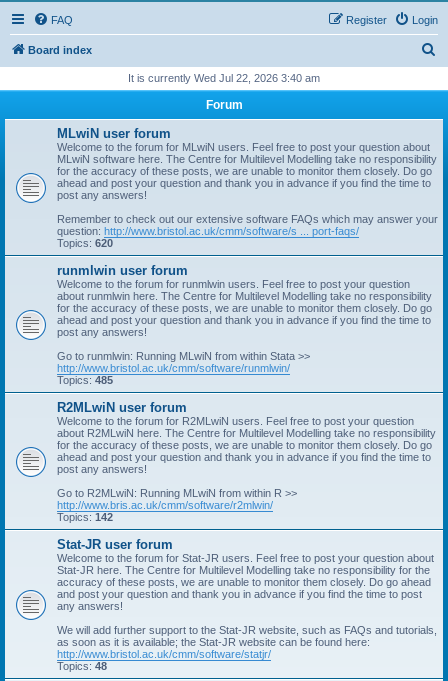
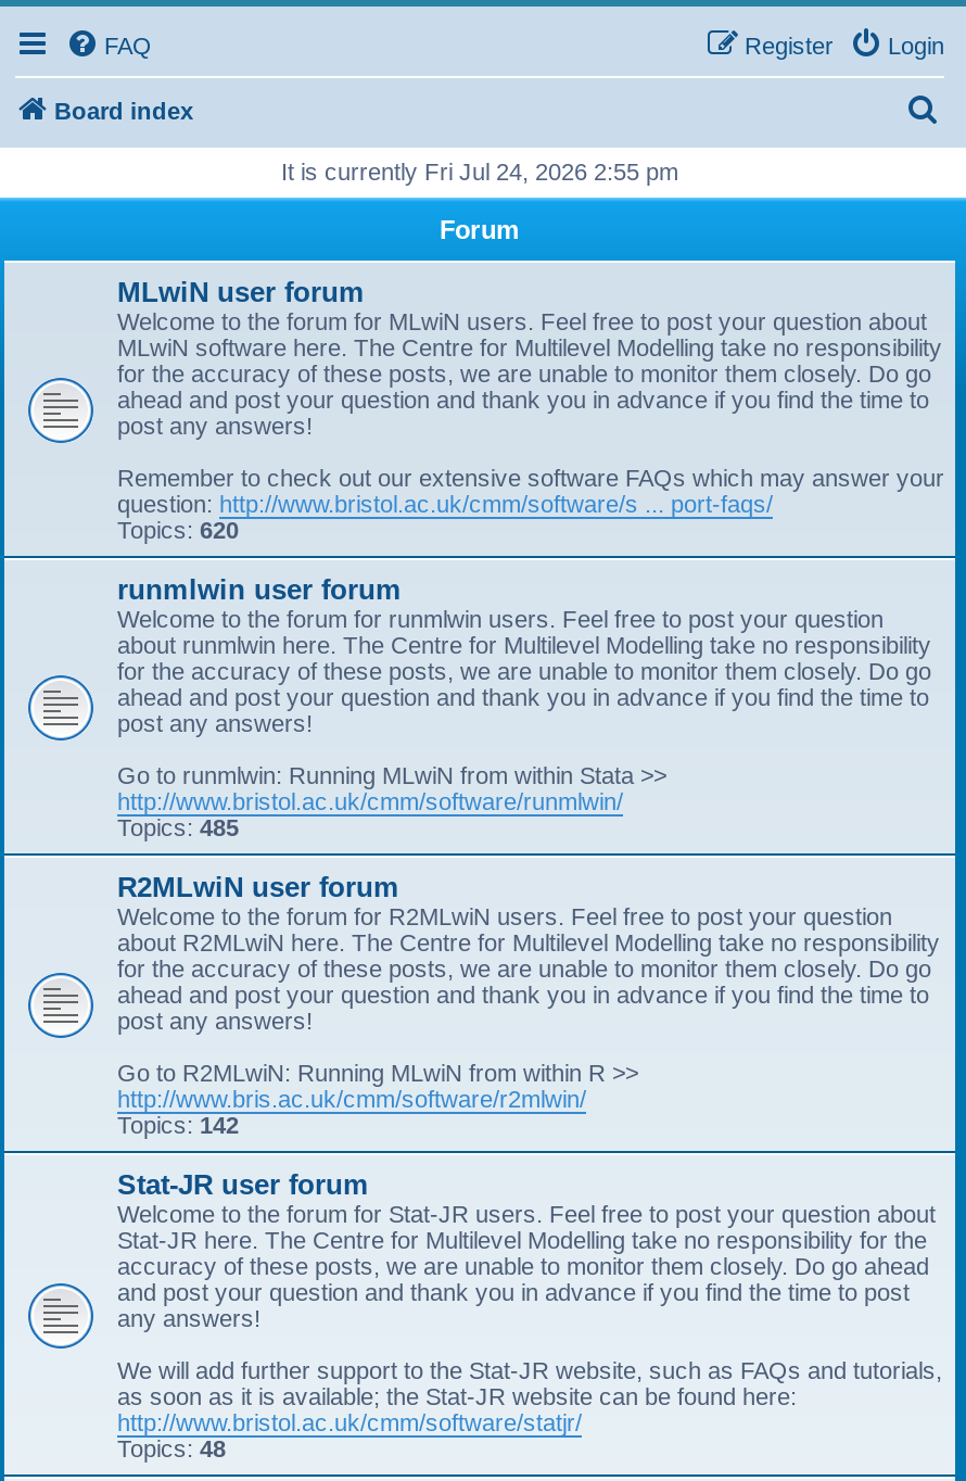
- It is currently Wed Jul 22, 2026 3:40 am
+ It is currently Fri Jul 24, 2026 2:55 pm
